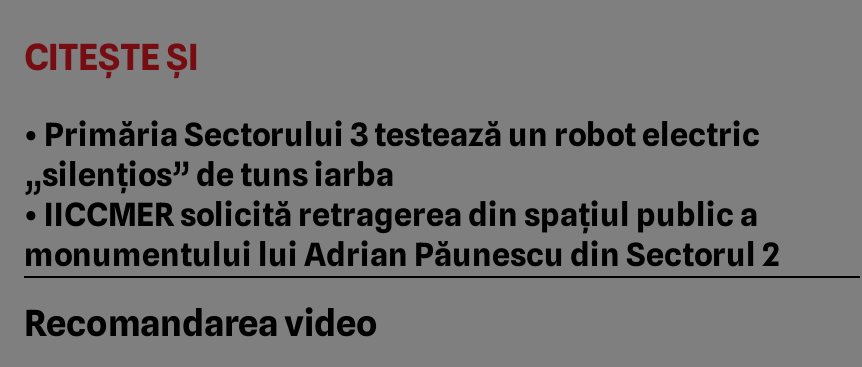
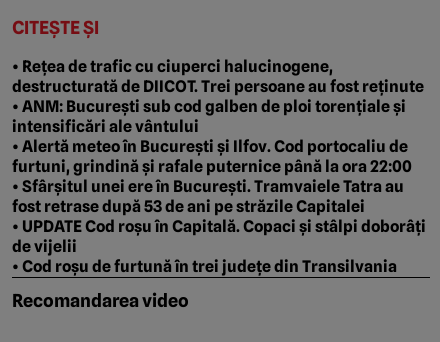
- • Primăria Sectorului 3 testează un robot electric
- „silențios” de tuns iarba
- • IICCMER solicită retragerea din spațiul public a
- monumentului lui Adrian Păunescu din Sectorul 2
+ • Rețea de trafic cu ciuperci halucinogene,
+ destructurată de DIICOT. Trei persoane au fost reținute
+ • ANM: București sub cod galben de ploi torențiale și
+ intensificări ale vântului
+ • Alertă meteo în București și Ilfov. Cod portocaliu de
+ furtuni, grindină și rafale puternice până la ora 22:00
+ • Sfârșitul unei ere în București. Tramvaiele Tatra au
+ fost retrase după 53 de ani pe străzile Capitalei
+ • UPDATE Cod roșu în Capitală. Copaci și stâlpi doborâți
+ de vijelii
+ • Cod roșu de furtună în trei județe din Transilvania
